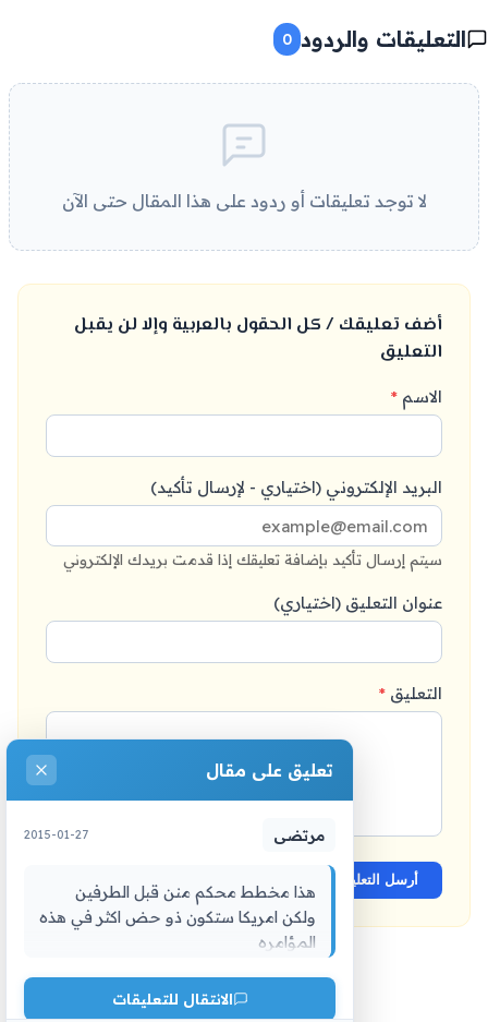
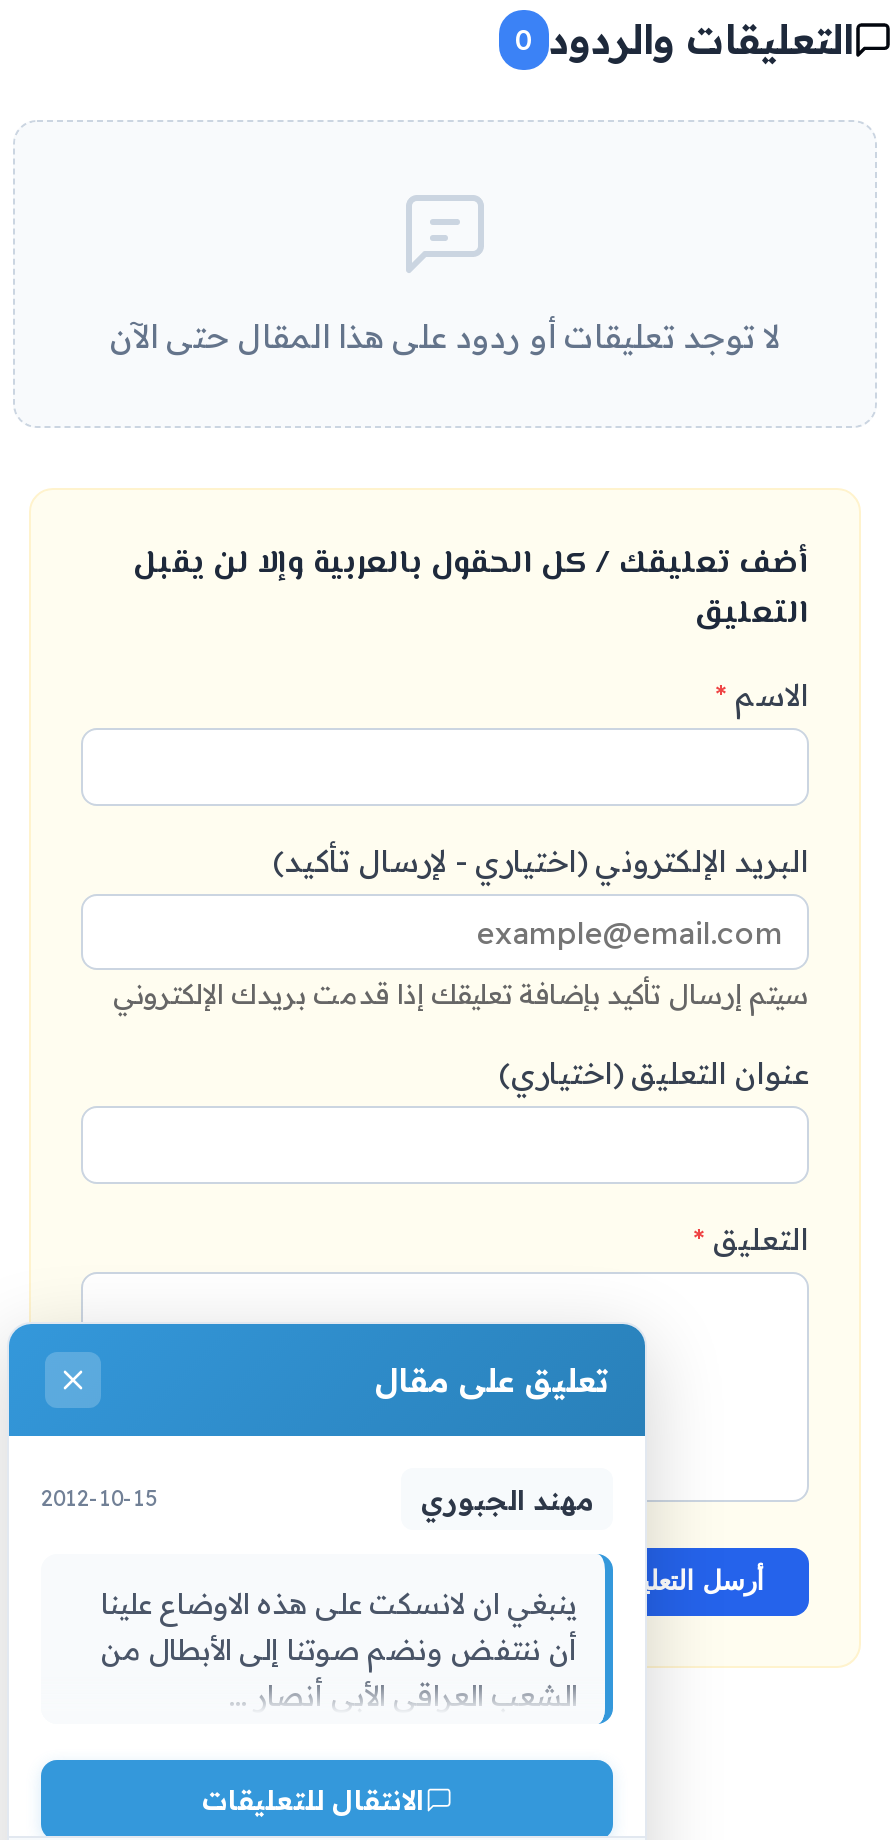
- مرتضى
- 2015-01-27
+ مهند الجبوري
+ 2012-10-15

- هذا مخطط محكم منن قبل الطرفين
- ولكن امريكا ستكون ذو حض اكثر في هذه
- المؤامره
+ ينبغي ان لانسكت على هذه الاوضاع علينا
+ أن ننتفض ونضم صوتنا إلى الأبطال من
+ الشعب العراقي الأبي أنصار ...
